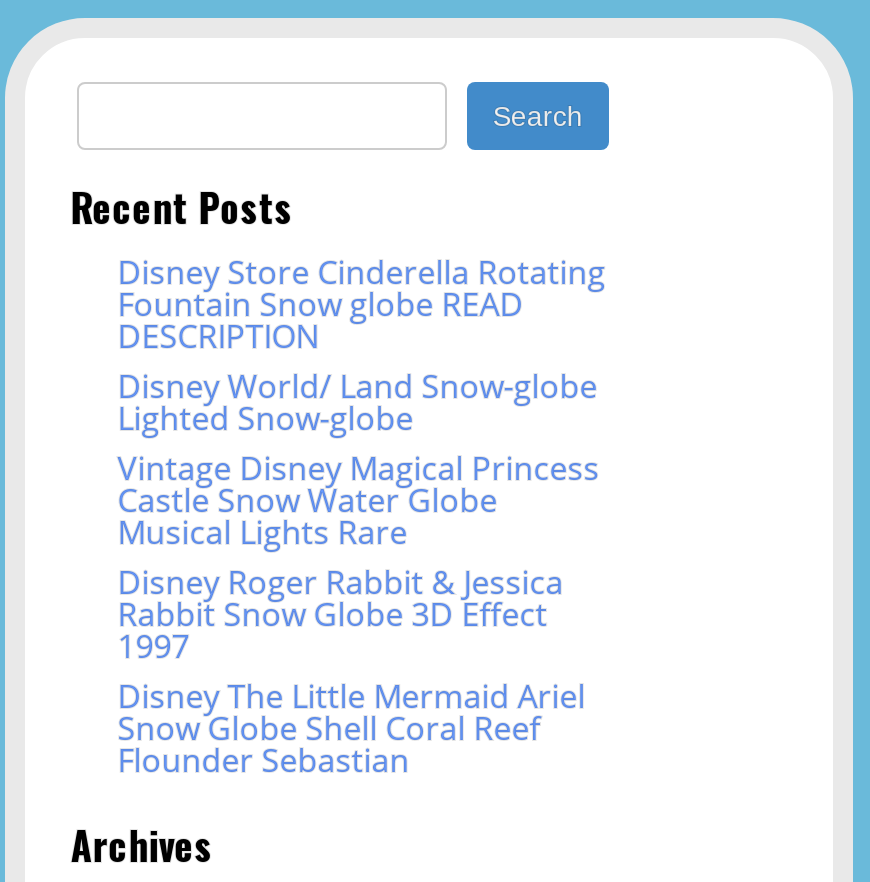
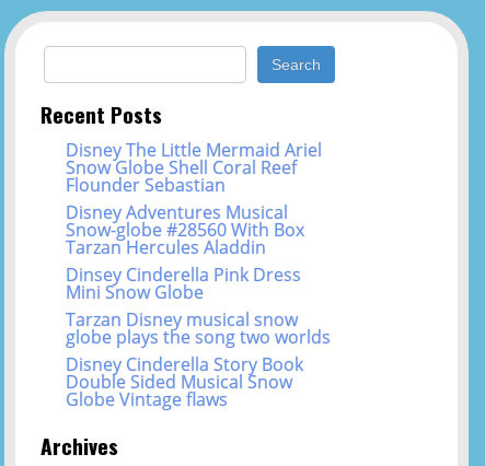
- Disney Store Cinderella Rotating
- Fountain Snow globe READ
- DESCRIPTION
- Disney World/ Land Snow-globe
- Lighted Snow-globe
- Vintage Disney Magical Princess
- Castle Snow Water Globe
- Musical Lights Rare
- Disney Roger Rabbit & Jessica
- Rabbit Snow Globe 3D Effect
- 1997

moved up: Disney The Little Mermaid Ariel | Snow Globe Shell Coral Reef | Flounder Sebastian

+ Disney Adventures Musical
+ Snow-globe #28560 With Box
+ Tarzan Hercules Aladdin
+ Dinsey Cinderella Pink Dress
+ Mini Snow Globe
+ Tarzan Disney musical snow
+ globe plays the song two worlds
+ Disney Cinderella Story Book
+ Double Sided Musical Snow
+ Globe Vintage flaws
